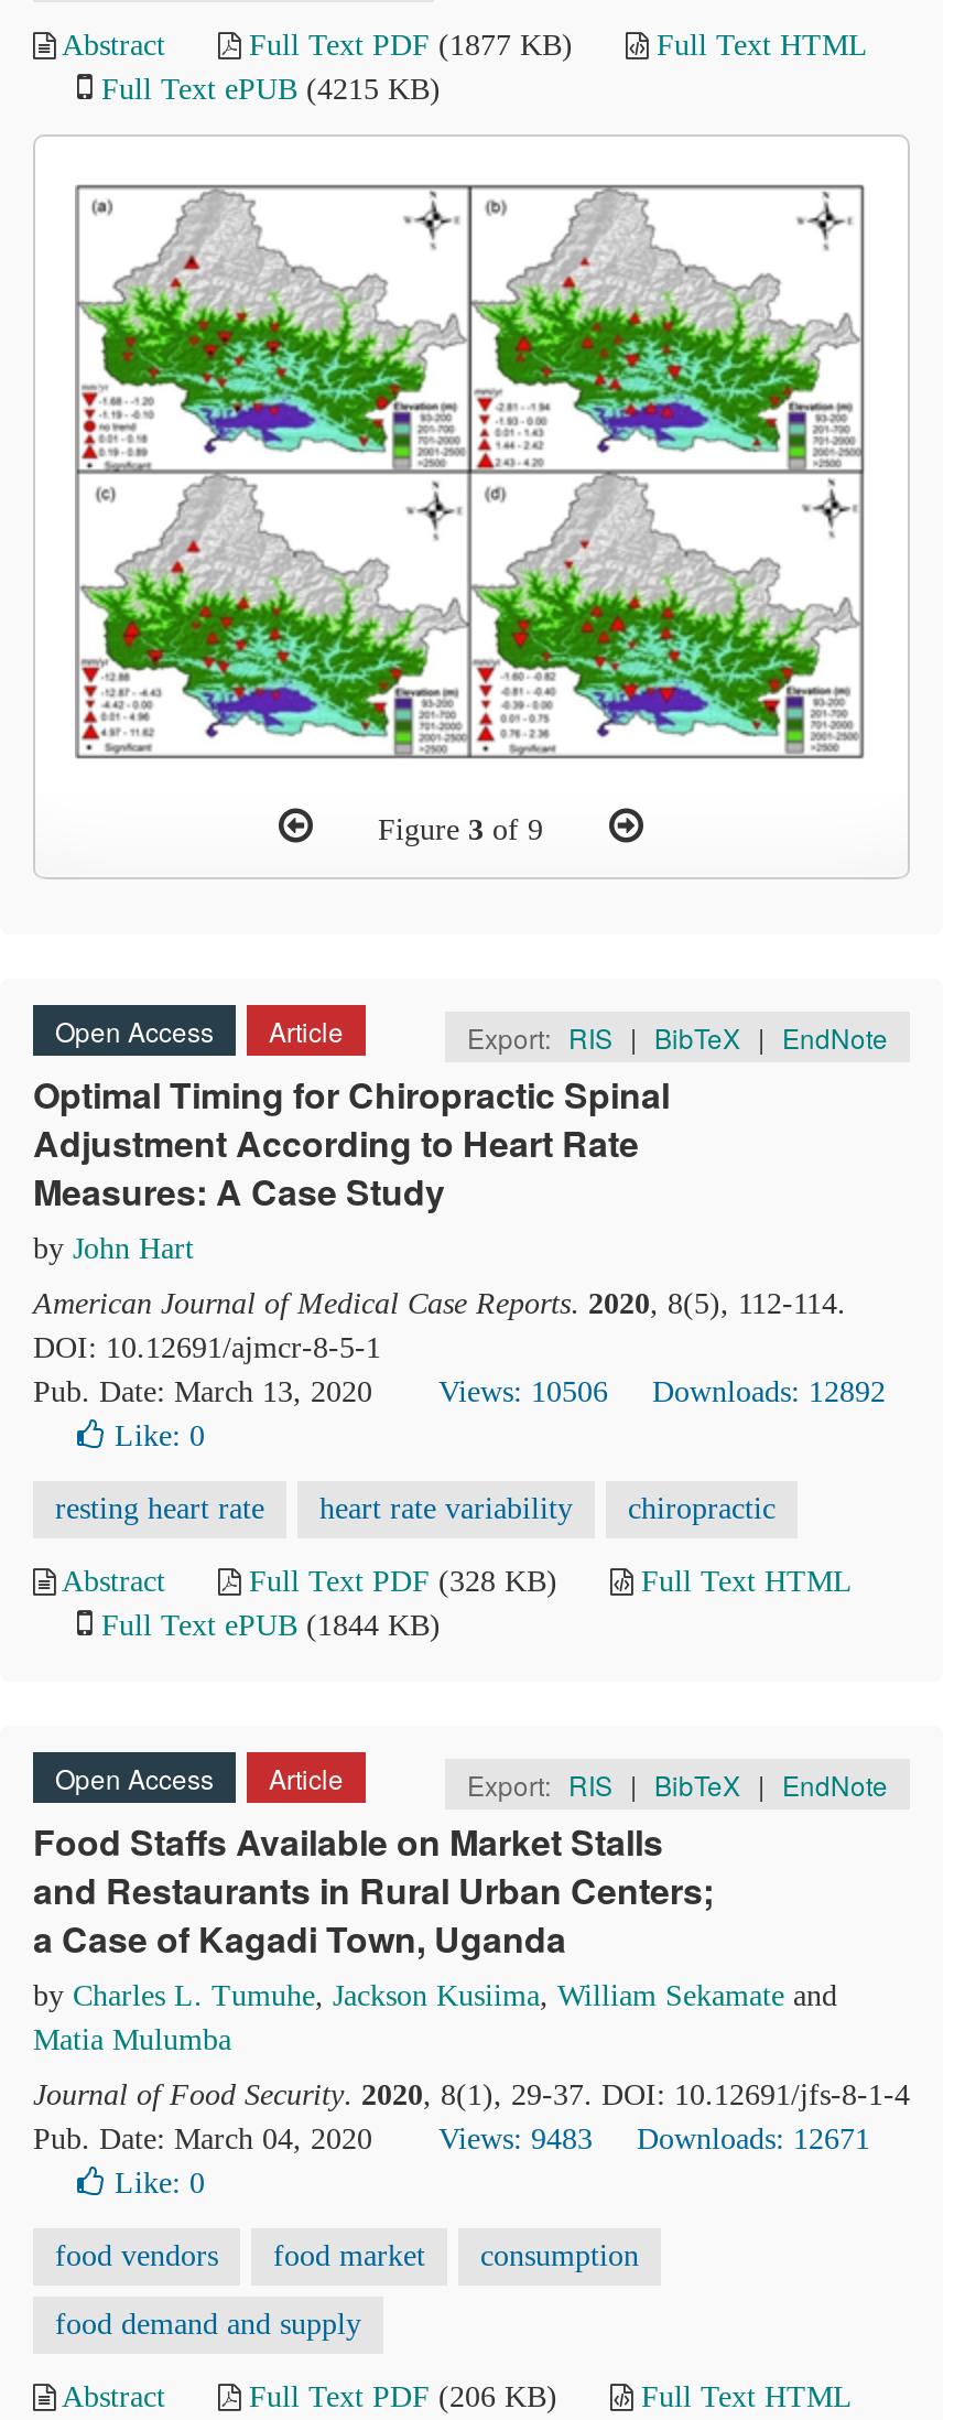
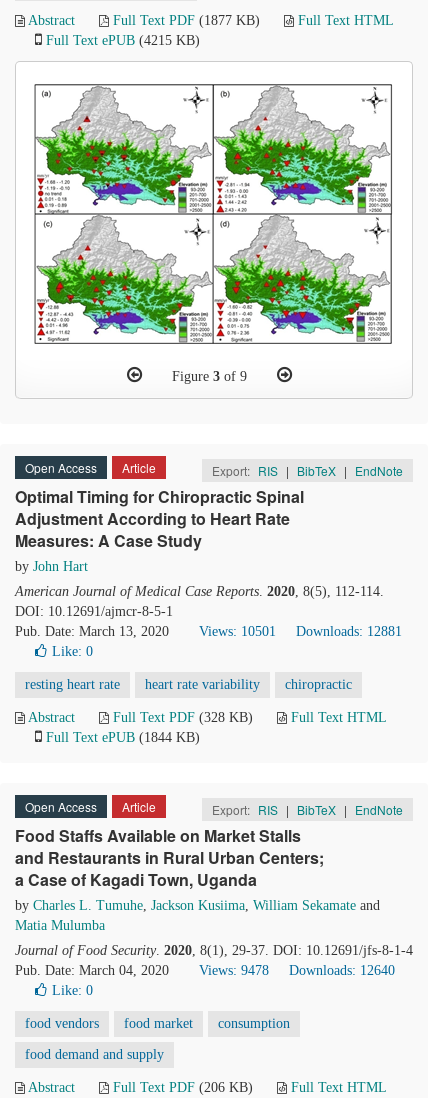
- Views: 10506
+ Views: 10501

- Downloads: 12892
+ Downloads: 12881

- Views: 9483
+ Views: 9478

- Downloads: 12671
+ Downloads: 12640
